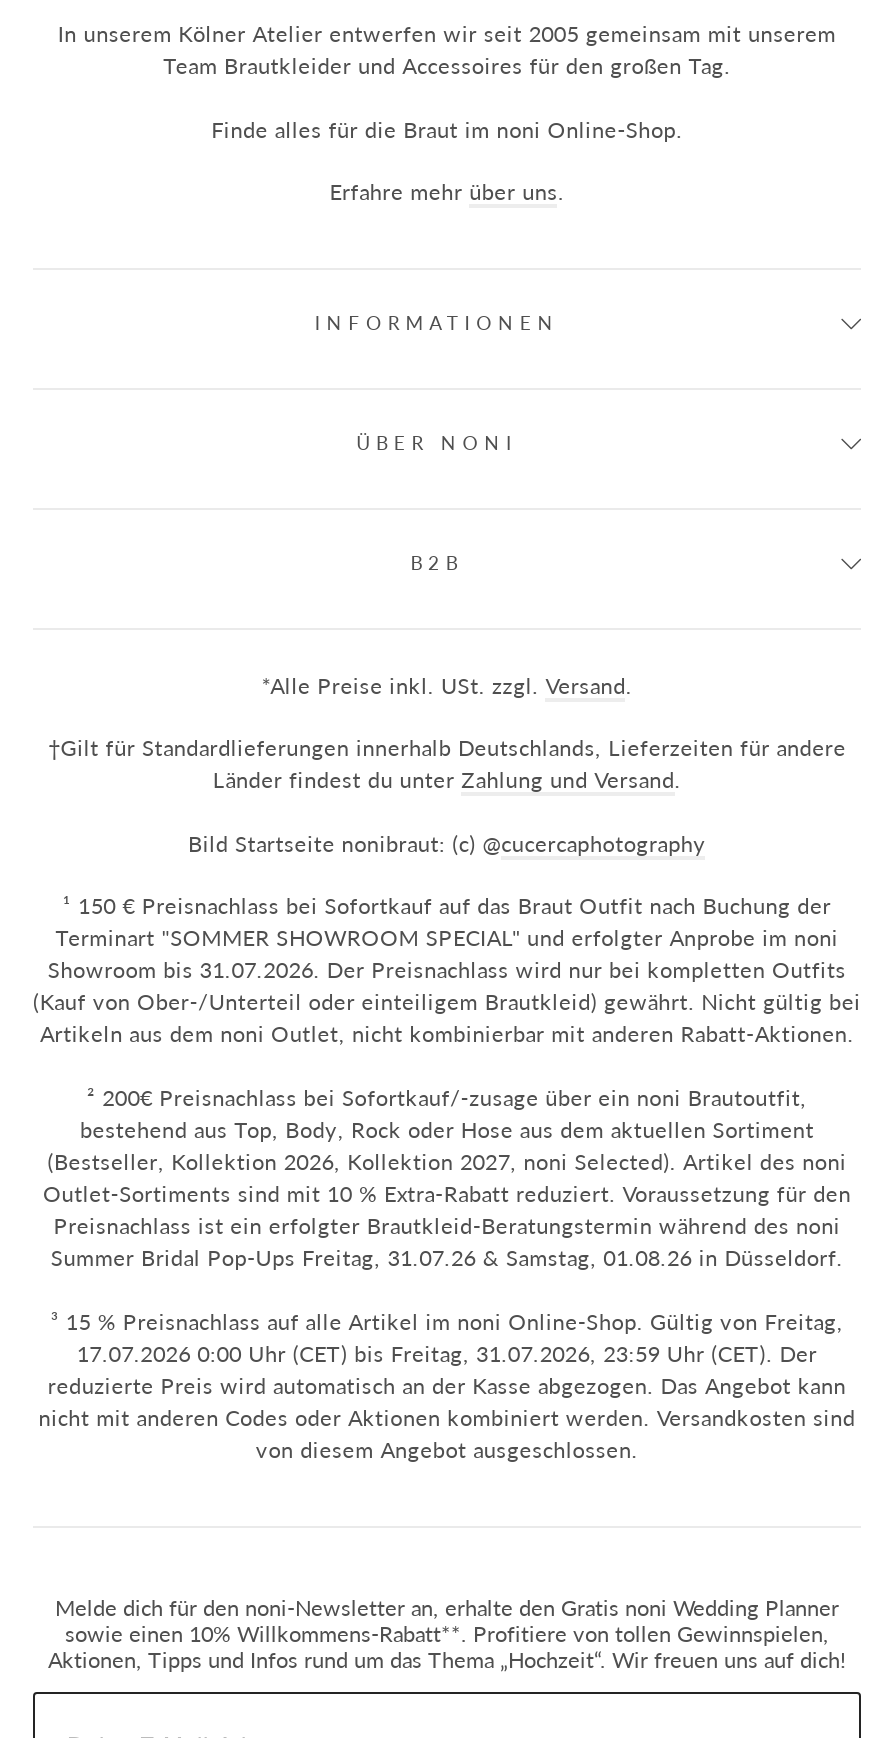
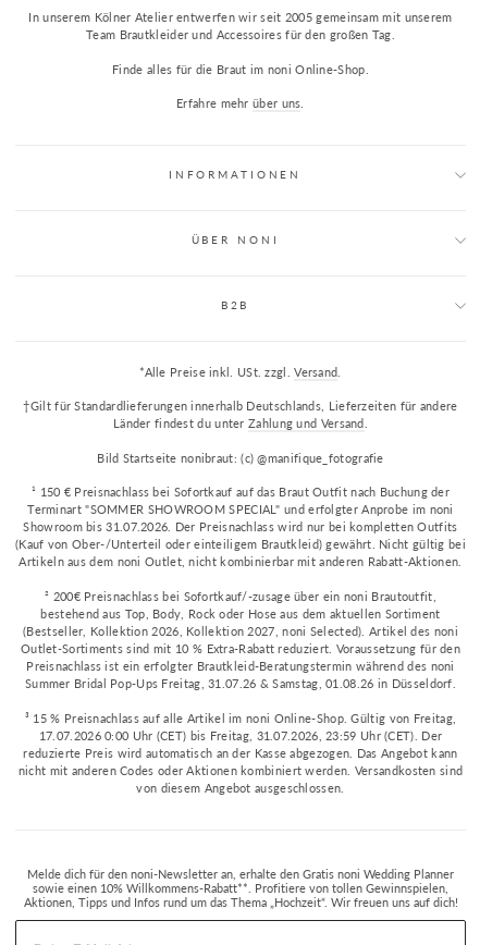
- Bild Startseite nonibraut: (c) @cucercaphotography
+ Bild Startseite nonibraut: (c) @manifique_fotografie
